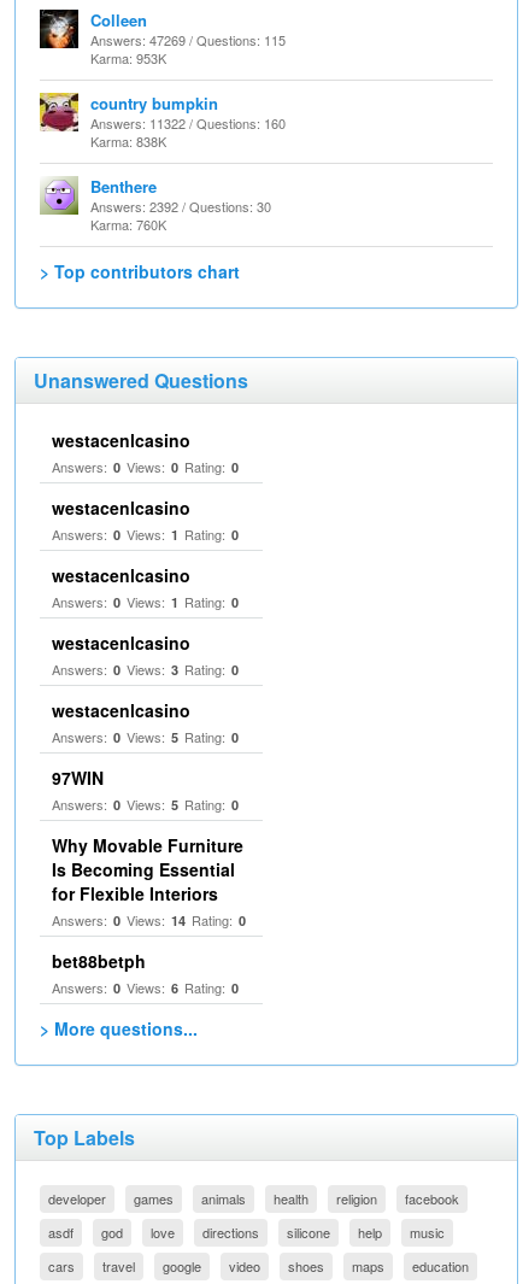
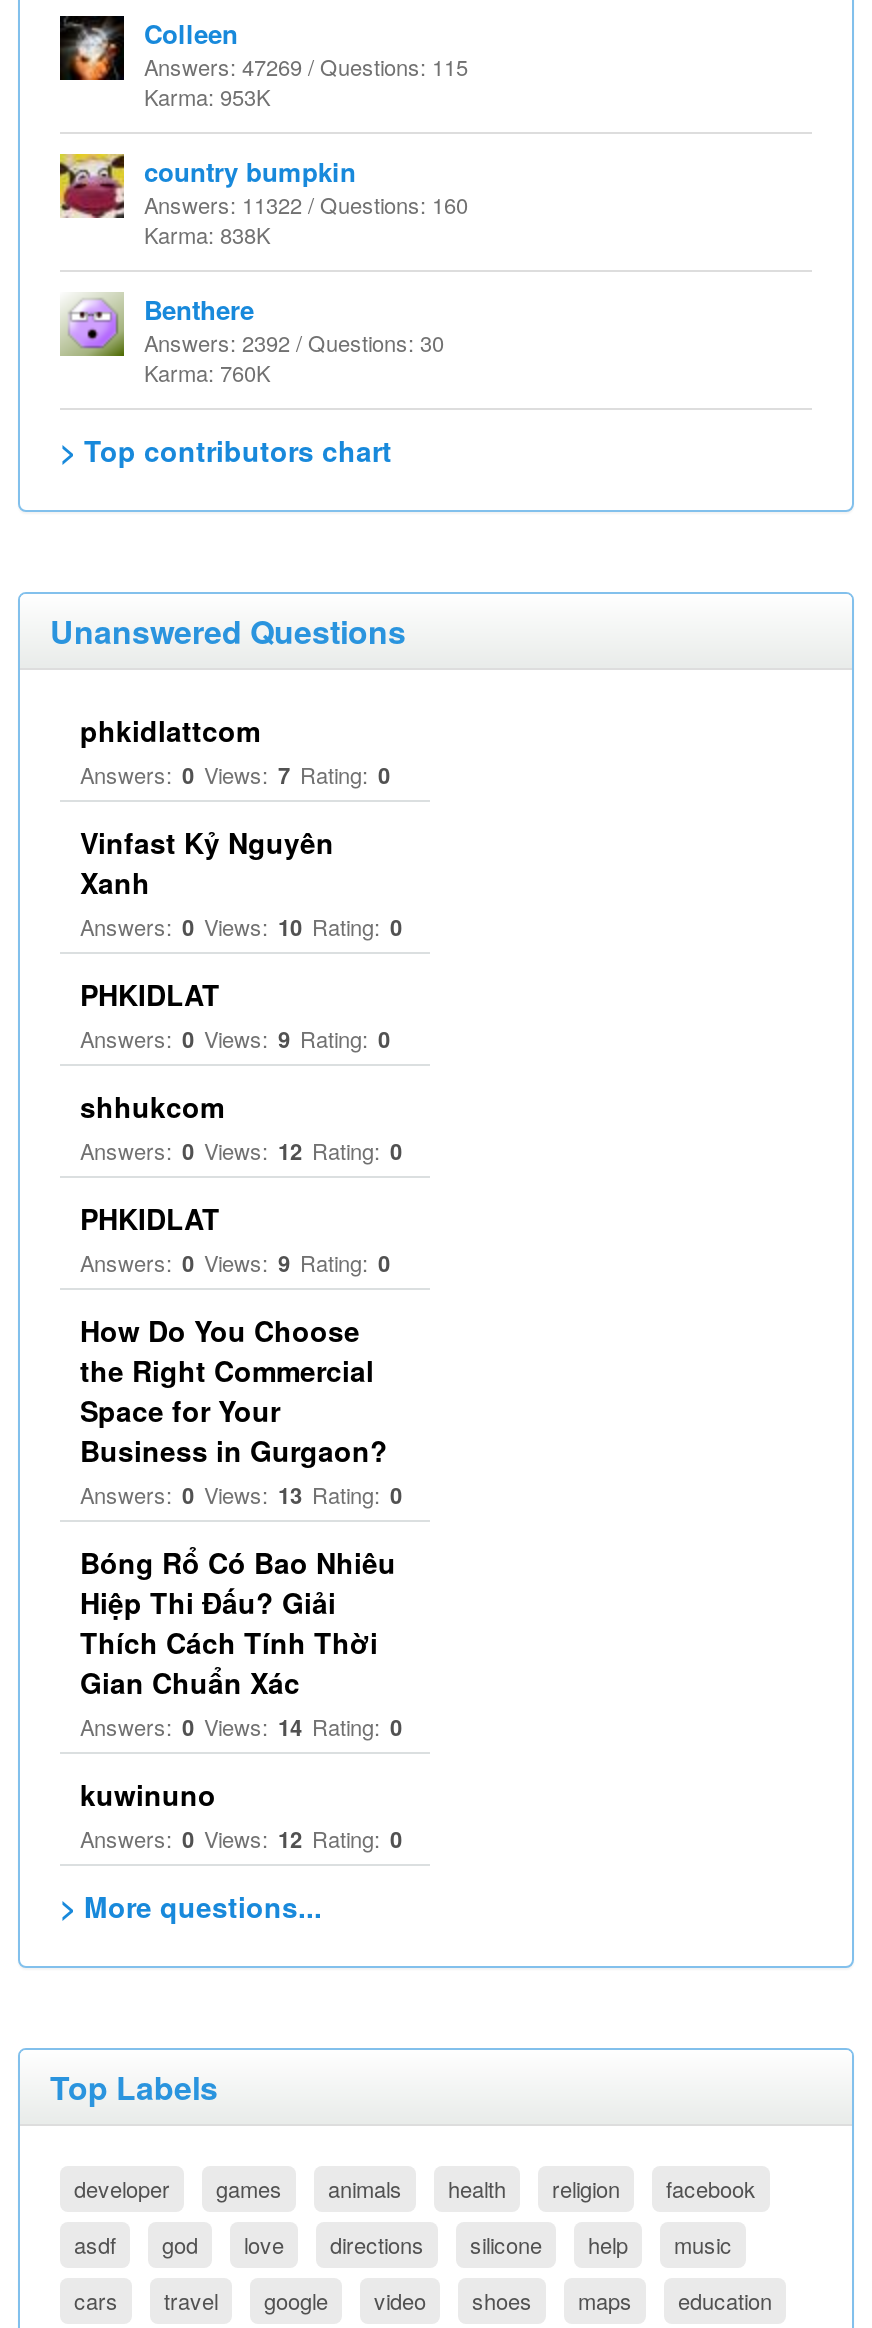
- westacenlcasino
- Answers: 0 Views: 0 Rating: 0
+ phkidlattcom
+ Answers: 0 Views: 7 Rating: 0

- westacenlcasino
- Answers: 0 Views: 1 Rating: 0
+ Vinfast Kỷ Nguyên
+ Xanh
+ Answers: 0 Views: 10 Rating: 0

- westacenlcasino
- Answers: 0 Views: 1 Rating: 0
+ PHKIDLAT
+ Answers: 0 Views: 9 Rating: 0

- westacenlcasino
- Answers: 0 Views: 3 Rating: 0
+ shhukcom
+ Answers: 0 Views: 12 Rating: 0

- westacenlcasino
- Answers: 0 Views: 5 Rating: 0
+ PHKIDLAT
+ Answers: 0 Views: 9 Rating: 0

- 97WIN
- Answers: 0 Views: 5 Rating: 0
+ How Do You Choose
+ the Right Commercial
+ Space for Your
+ Business in Gurgaon?
+ Answers: 0 Views: 13 Rating: 0

- Why Movable Furniture
- Is Becoming Essential
- for Flexible Interiors
+ Bóng Rổ Có Bao Nhiêu
+ Hiệp Thi Đấu? Giải
+ Thích Cách Tính Thời
+ Gian Chuẩn Xác

- bet88betph
- Answers: 0 Views: 6 Rating: 0
+ kuwinuno
+ Answers: 0 Views: 12 Rating: 0
